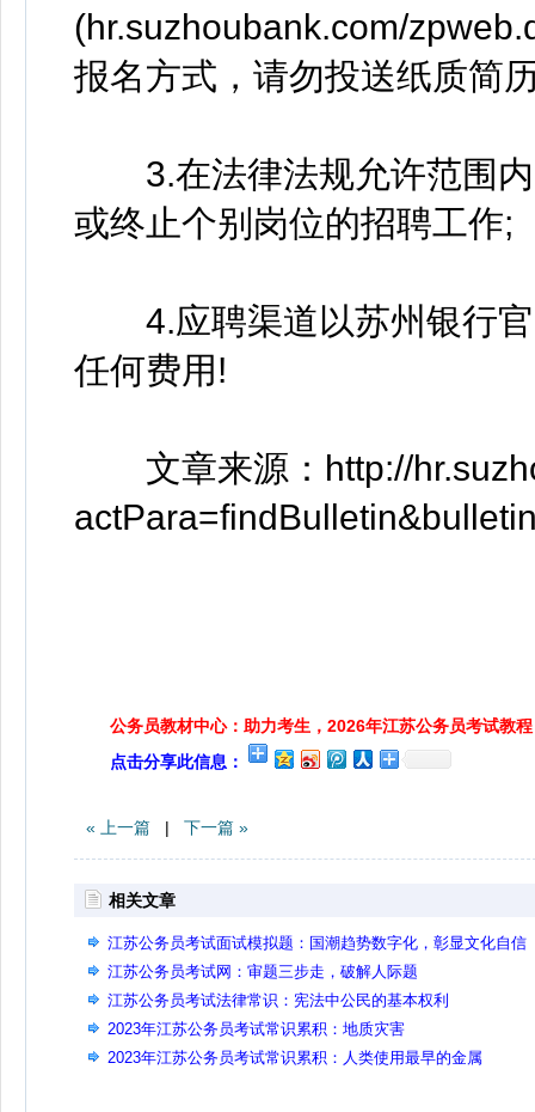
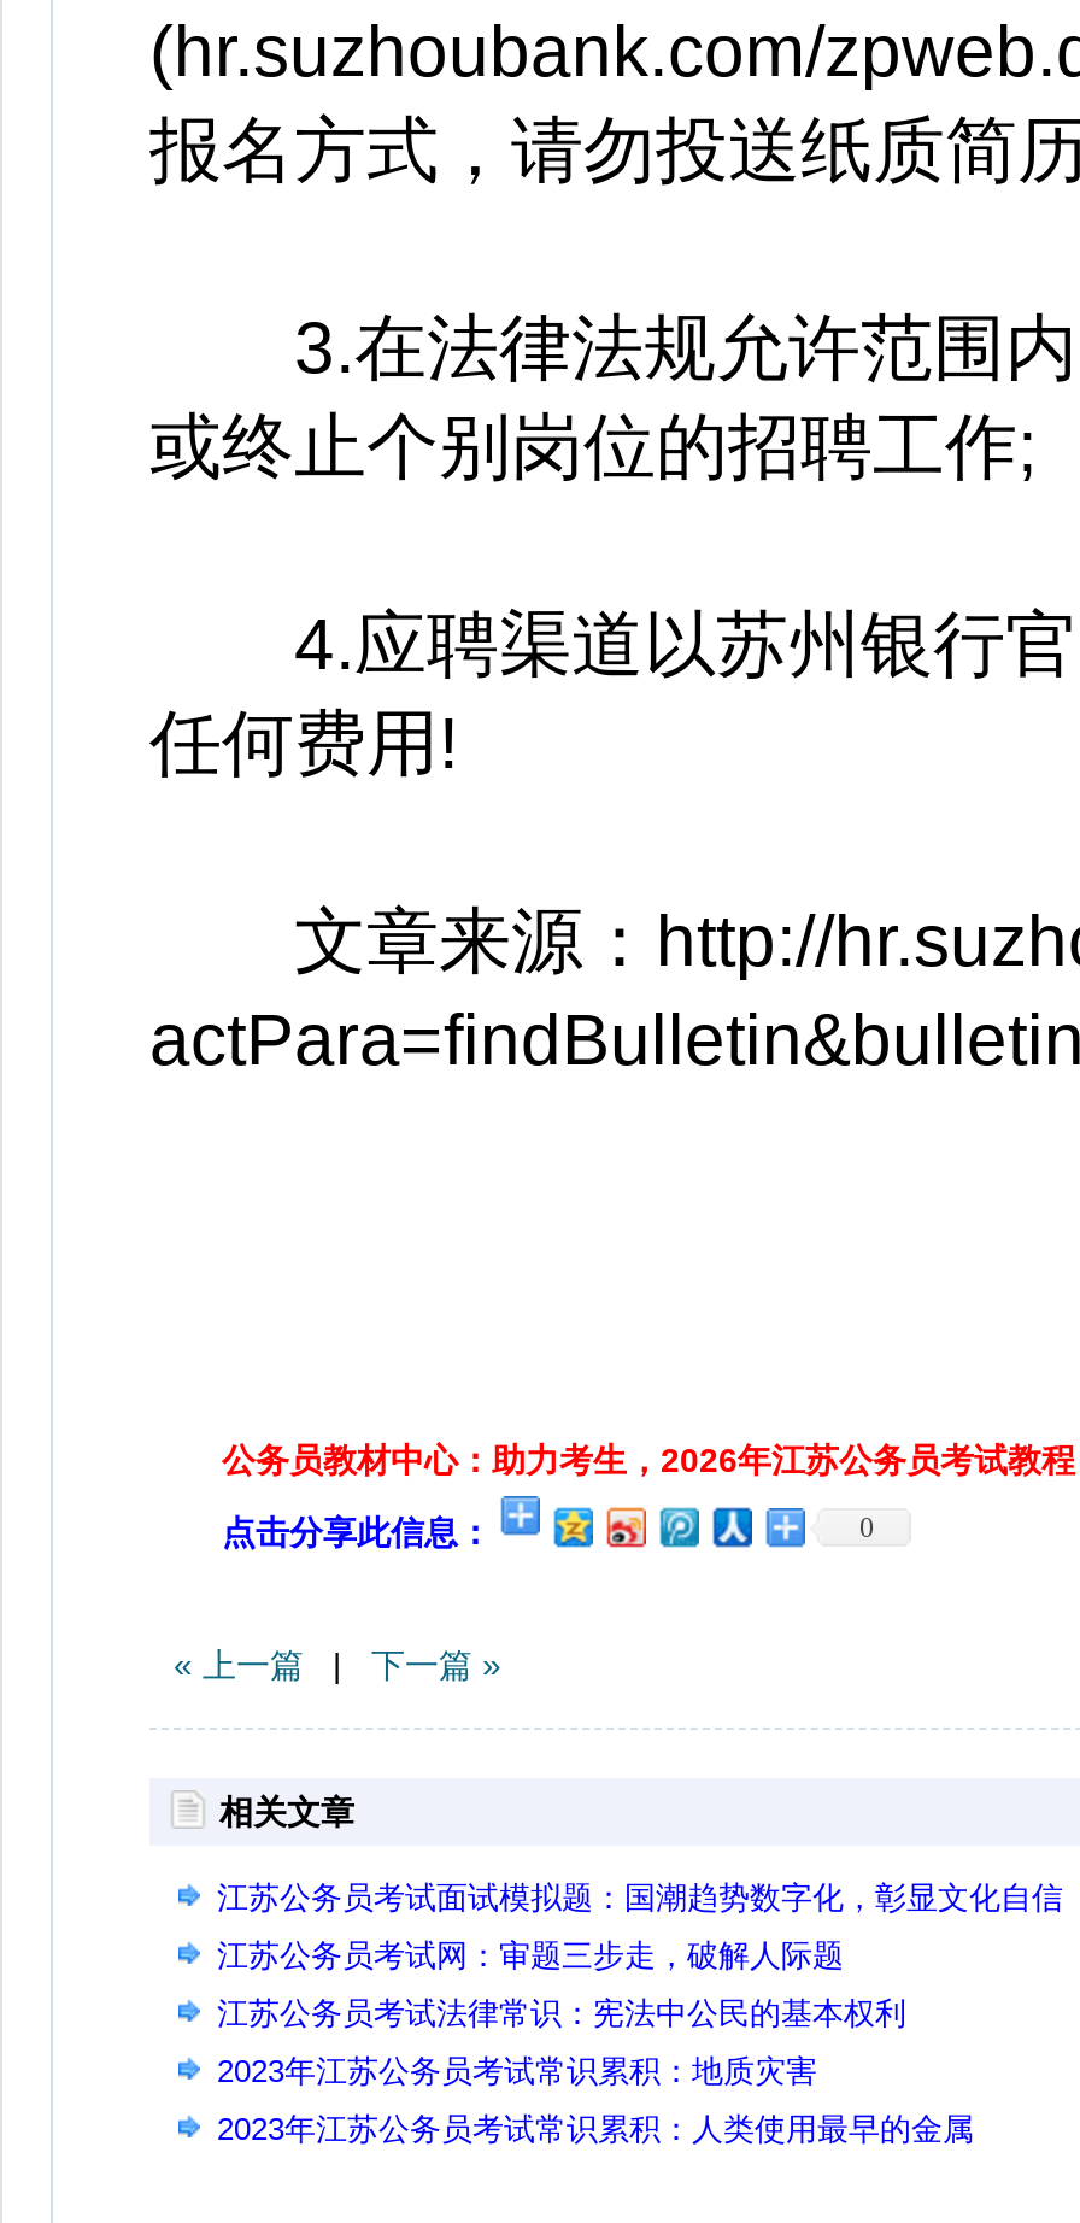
+ 0
